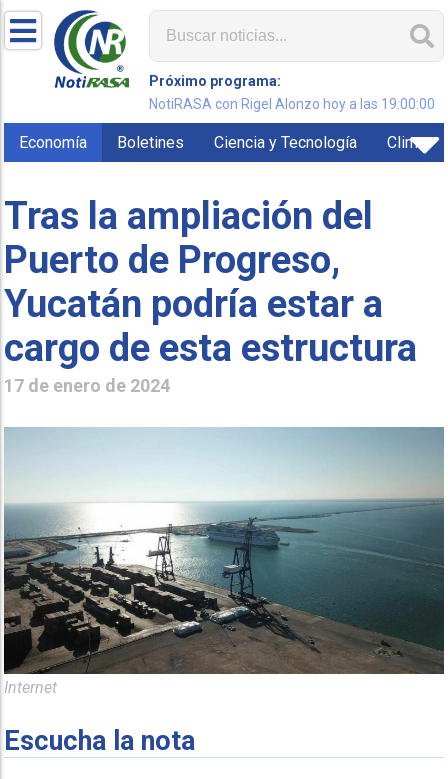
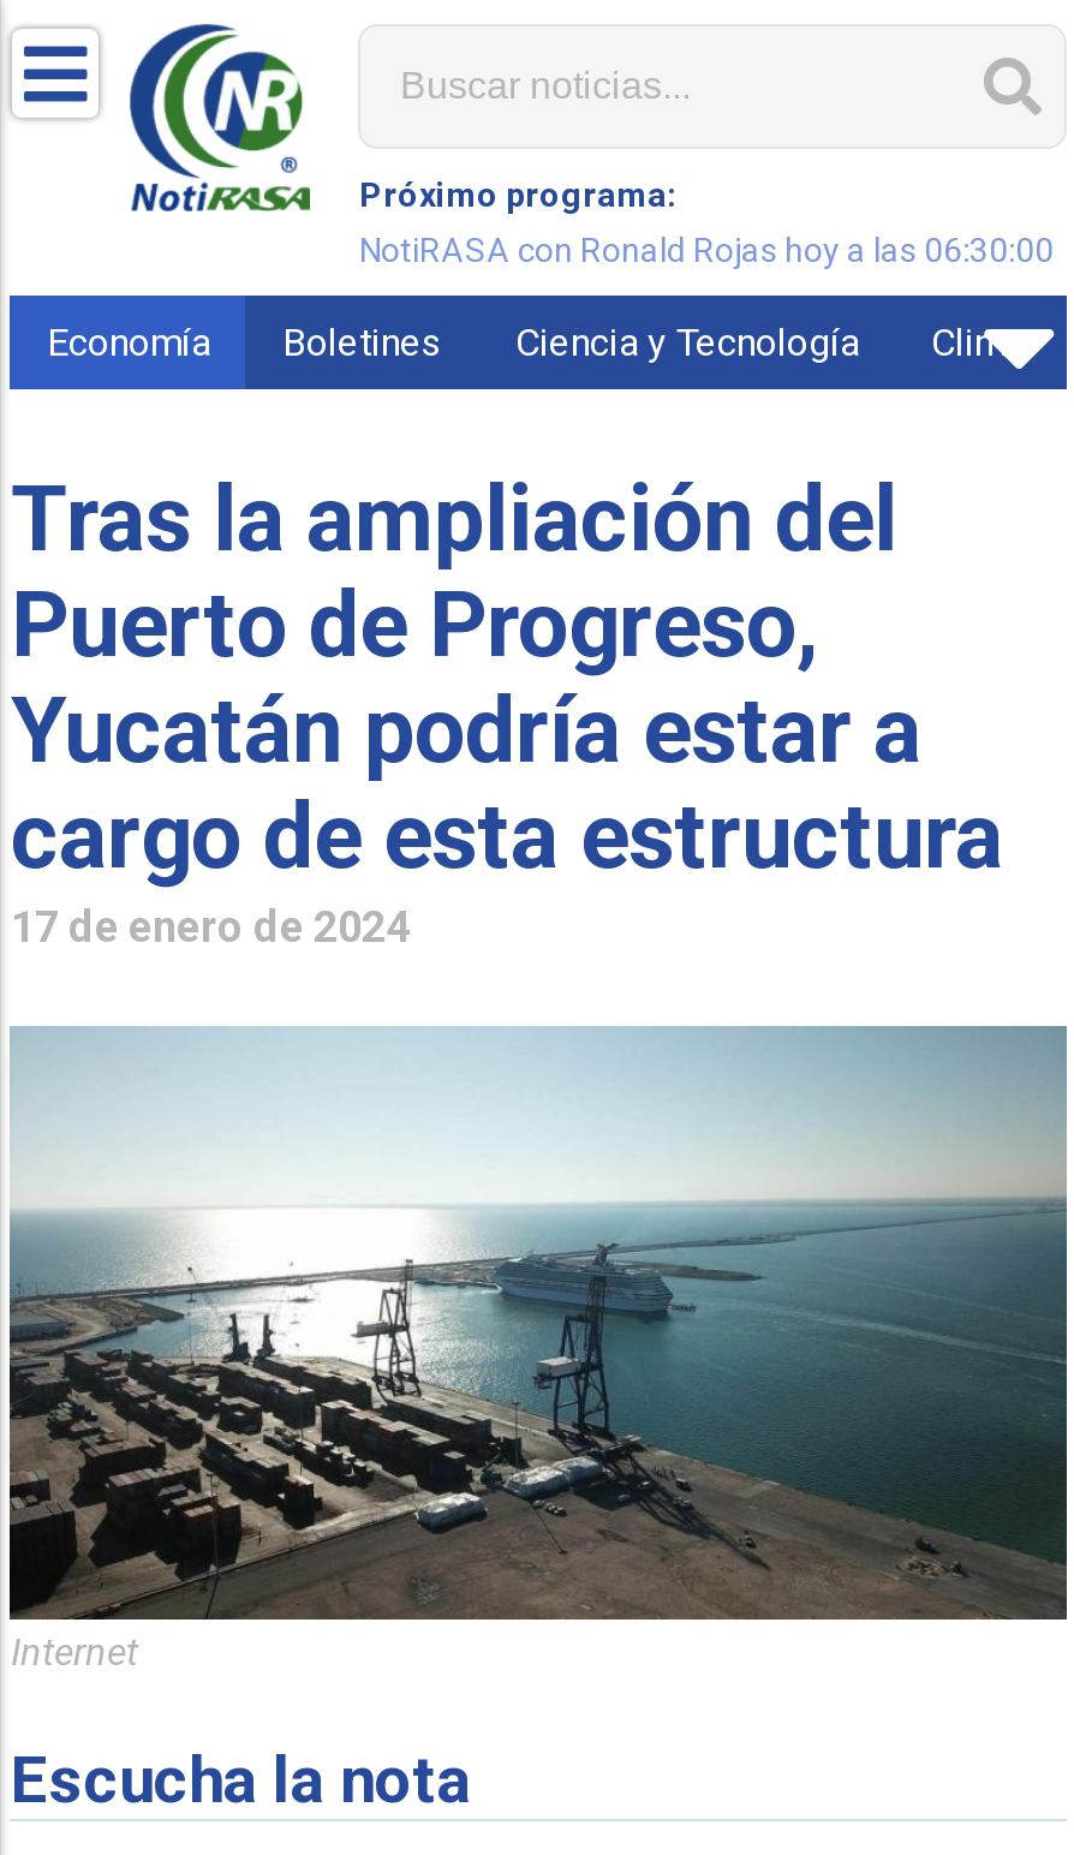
- NotiRASA con Rigel Alonzo hoy a las 19:00:00
+ NotiRASA con Ronald Rojas hoy a las 06:30:00
